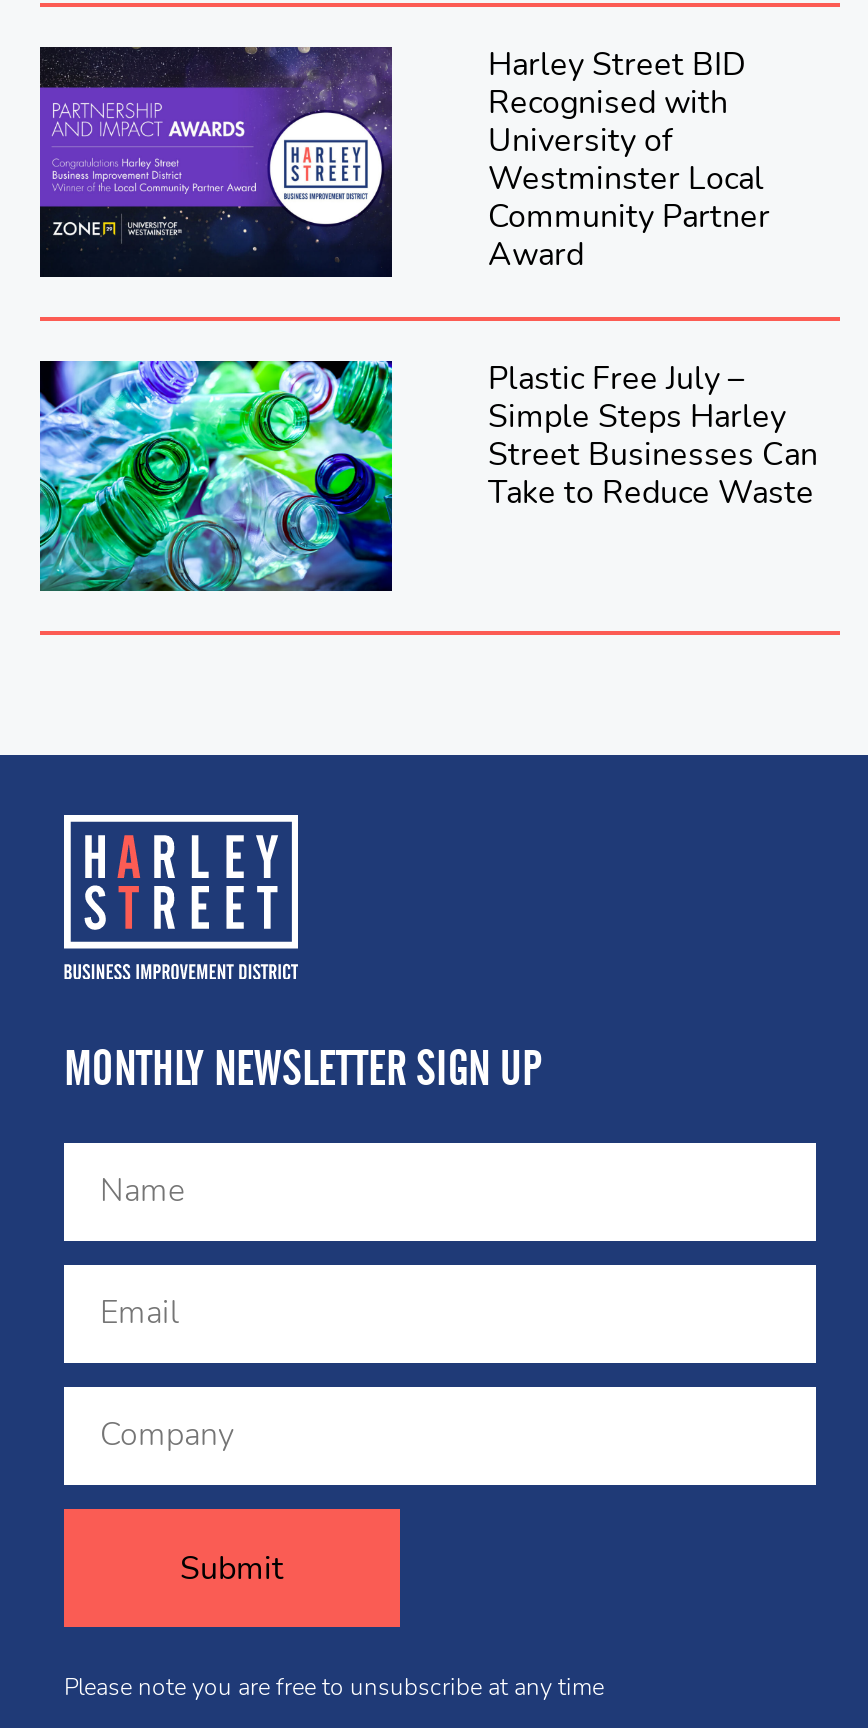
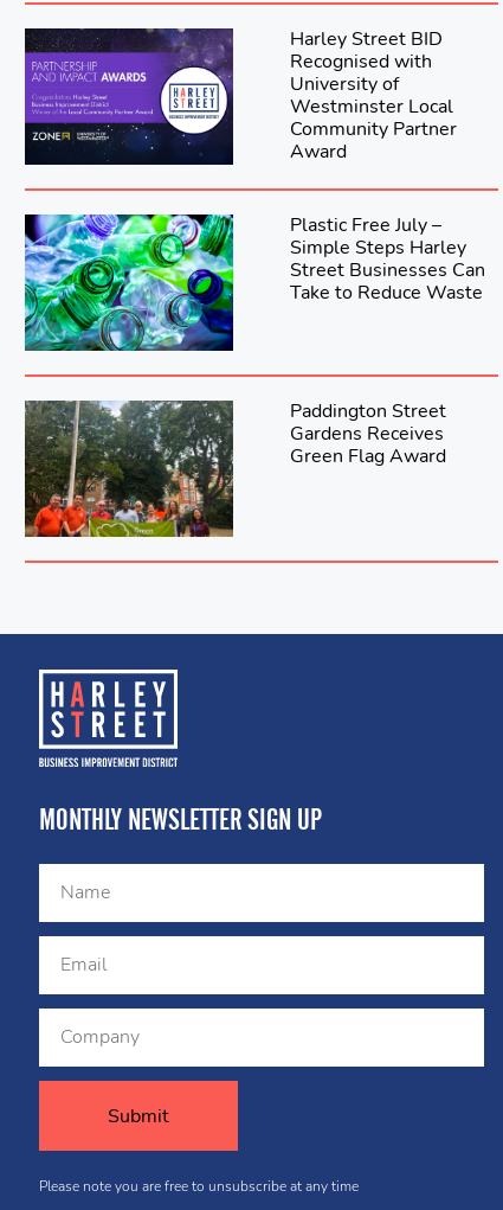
+ [image]

+ Paddington Street
+ Gardens Receives
+ Green Flag Award
